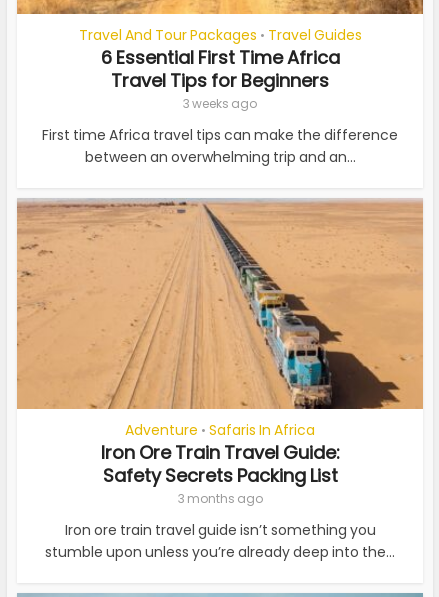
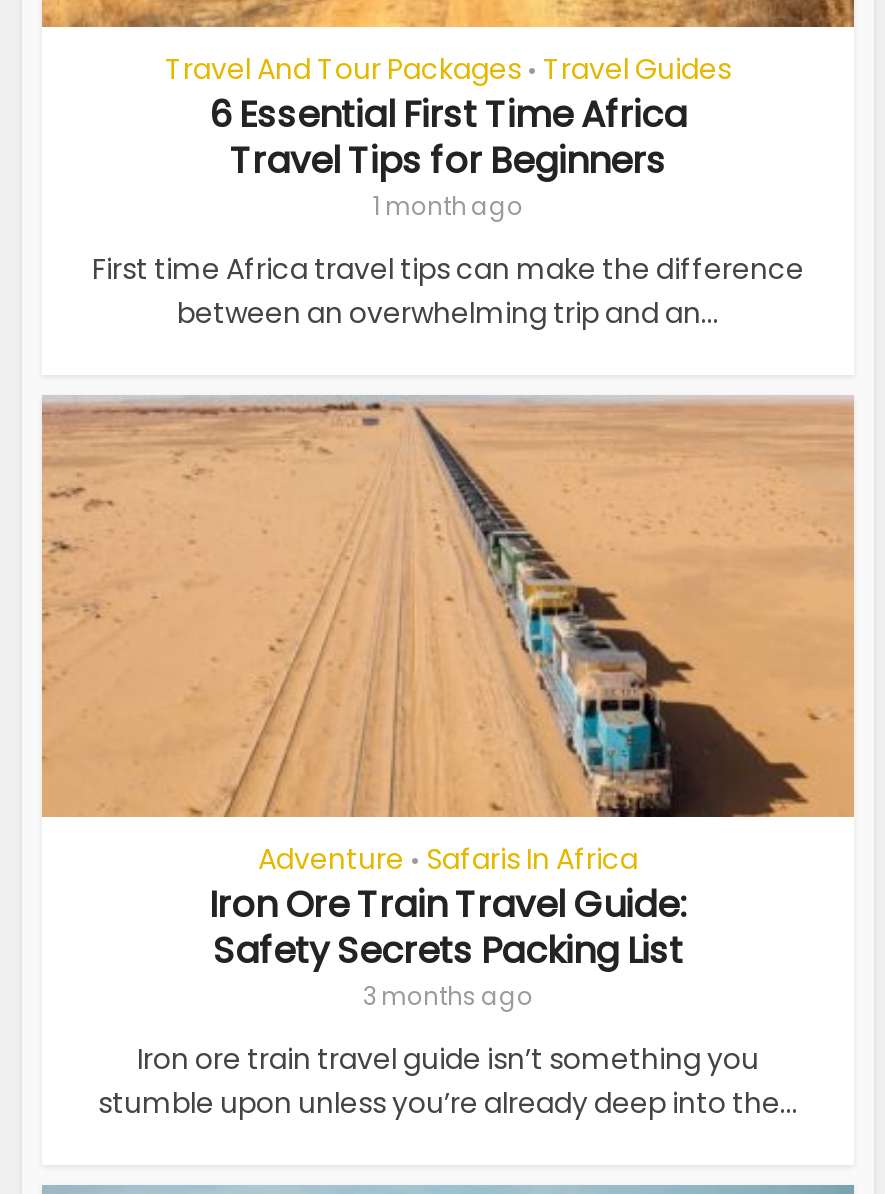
- 3 weeks ago
+ 1 month ago
